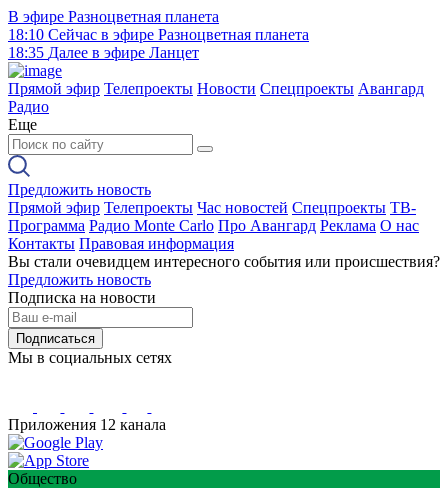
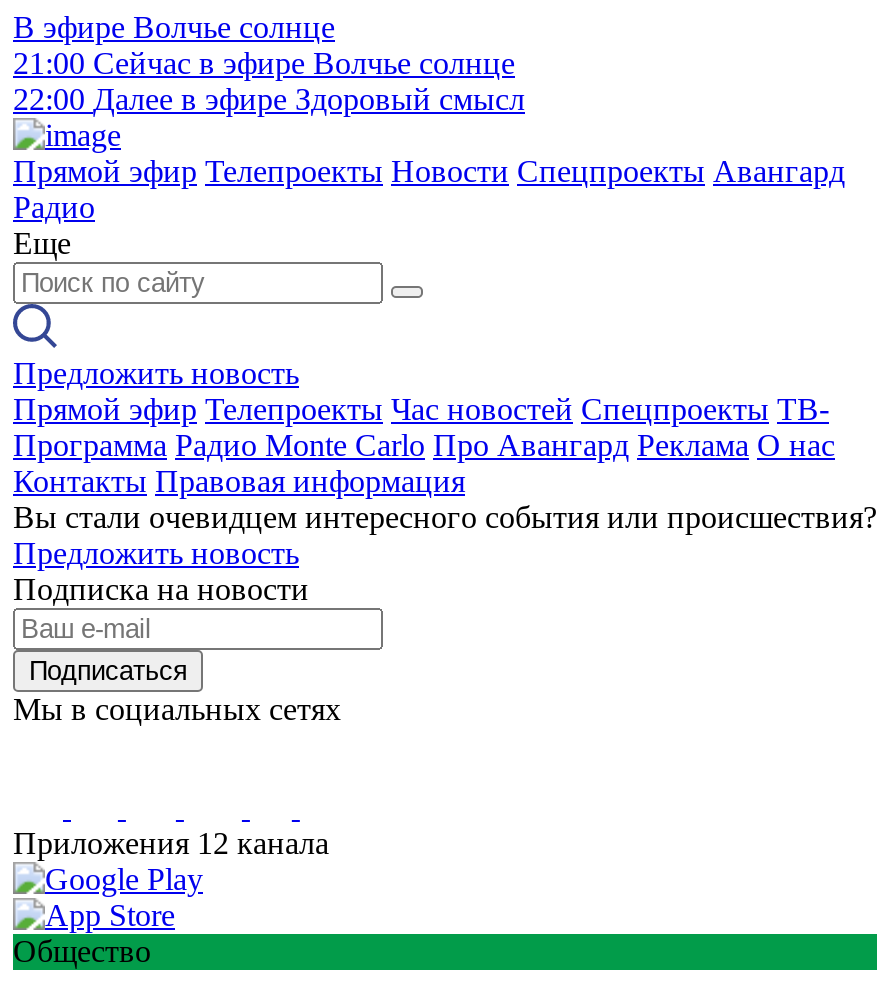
- В эфире Разноцветная планета
- 18:10 Сейчас в эфире Разноцветная планета
- 18:35 Далее в эфире Ланцет
+ В эфире Волчье солнце
+ 21:00 Сейчас в эфире Волчье солнце
+ 22:00 Далее в эфире Здоровый смысл
